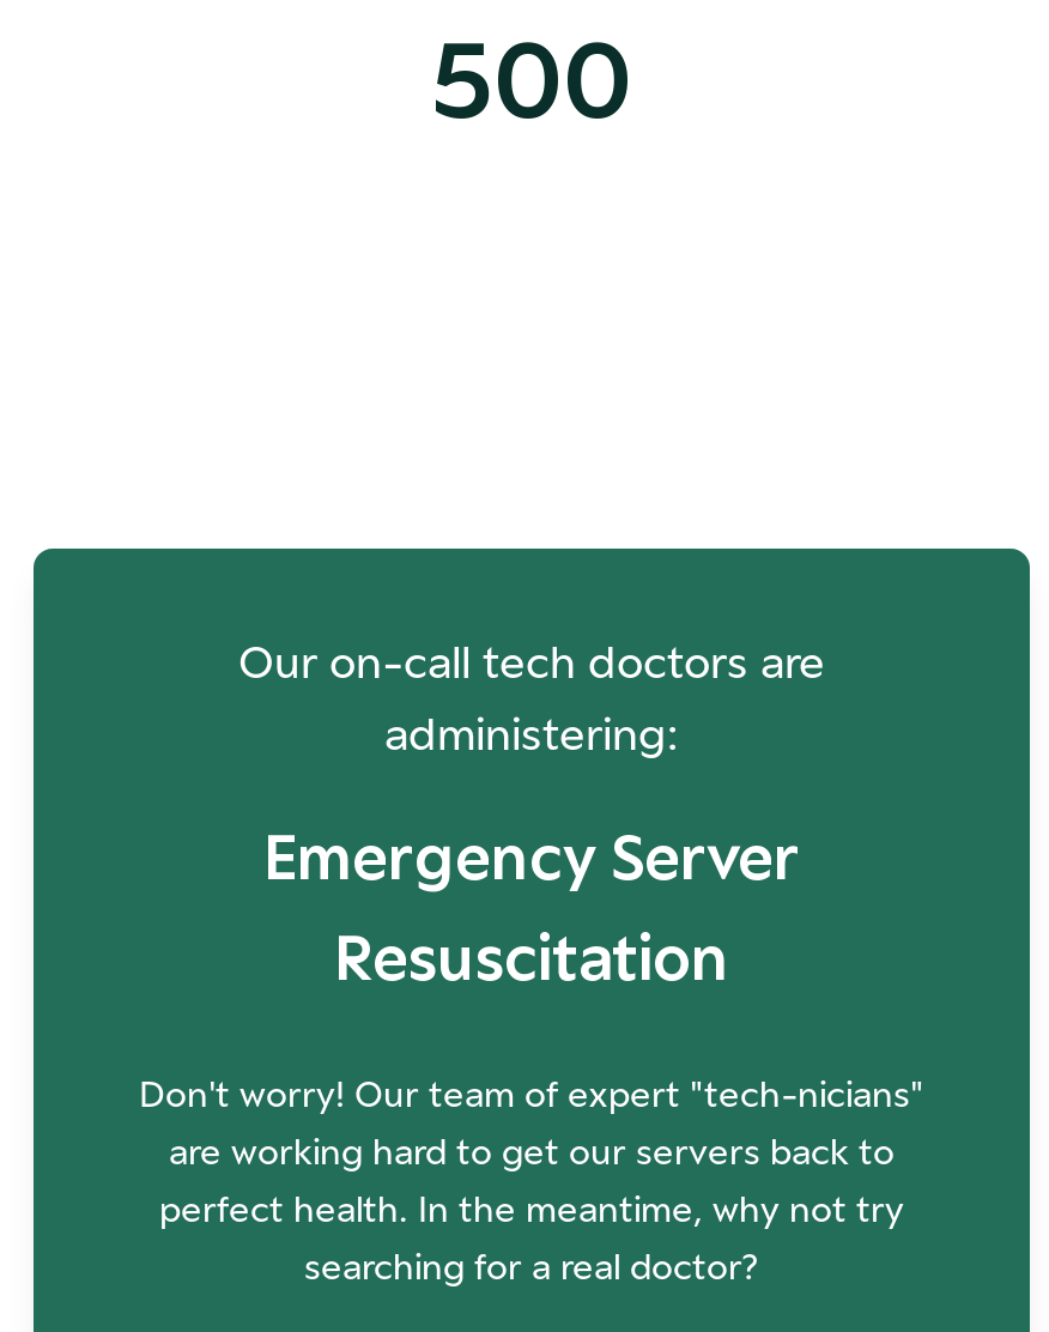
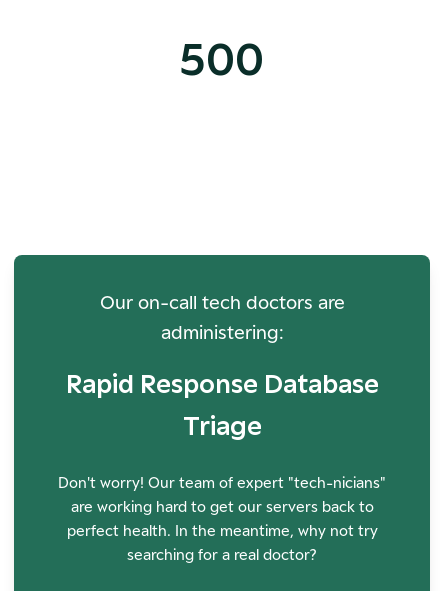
- Emergency Server
- Resuscitation
+ Rapid Response Database
+ Triage
